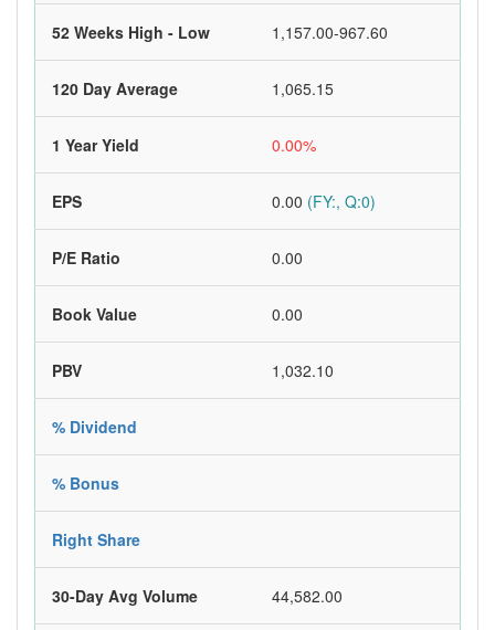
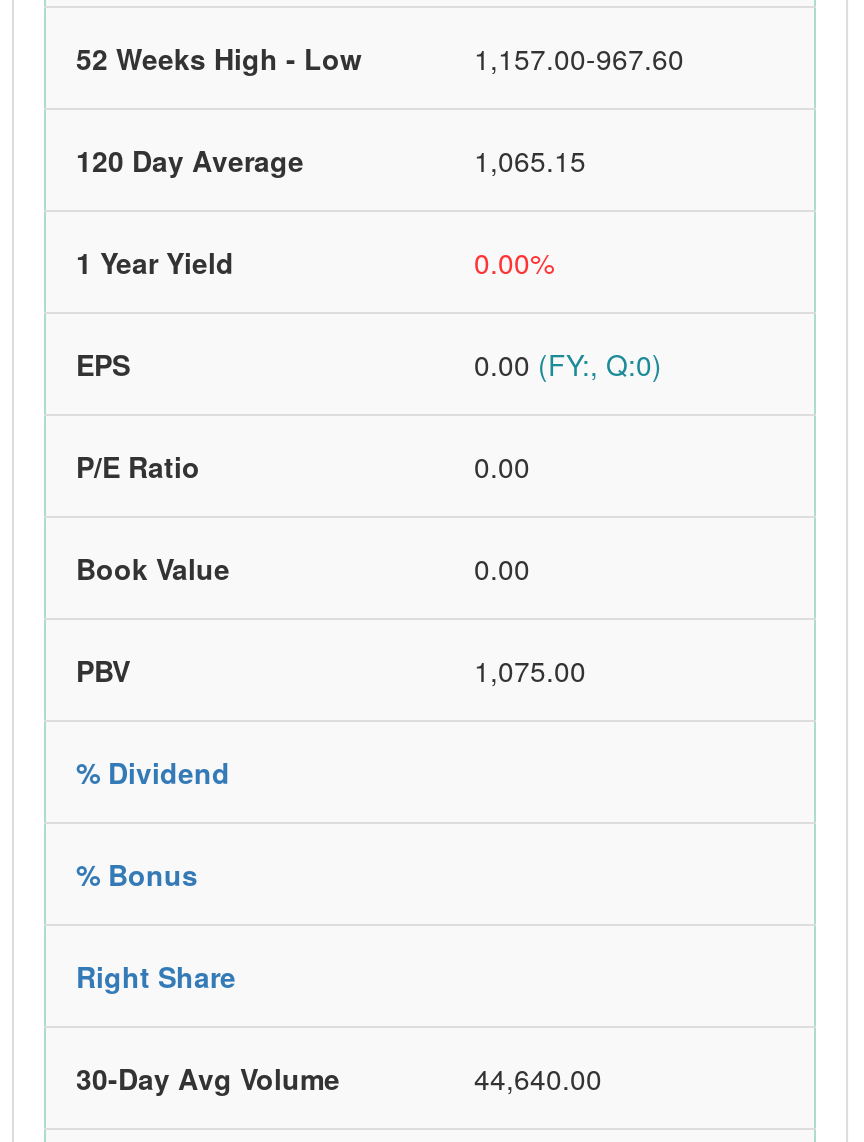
- 1,032.10
+ 1,075.00

- 44,582.00
+ 44,640.00
